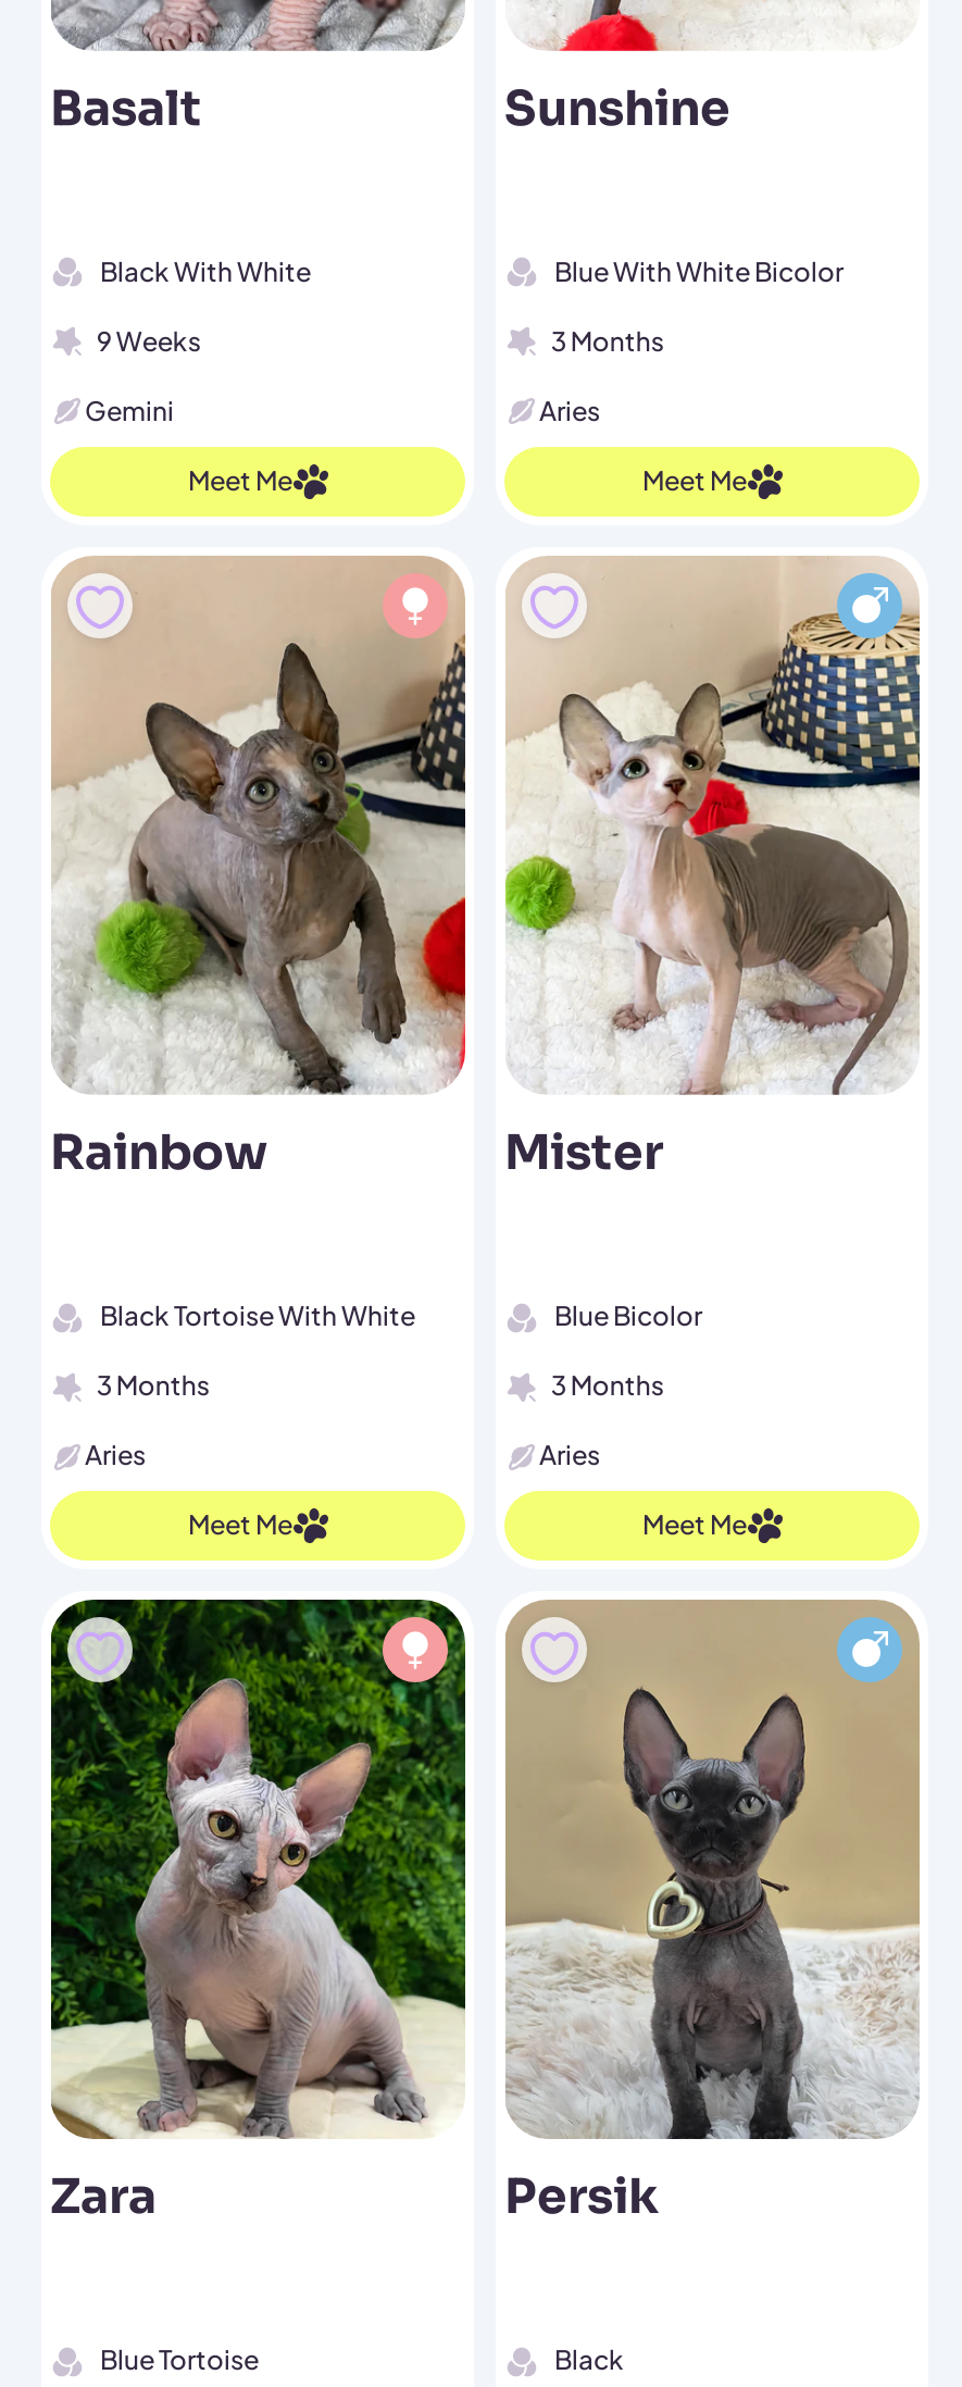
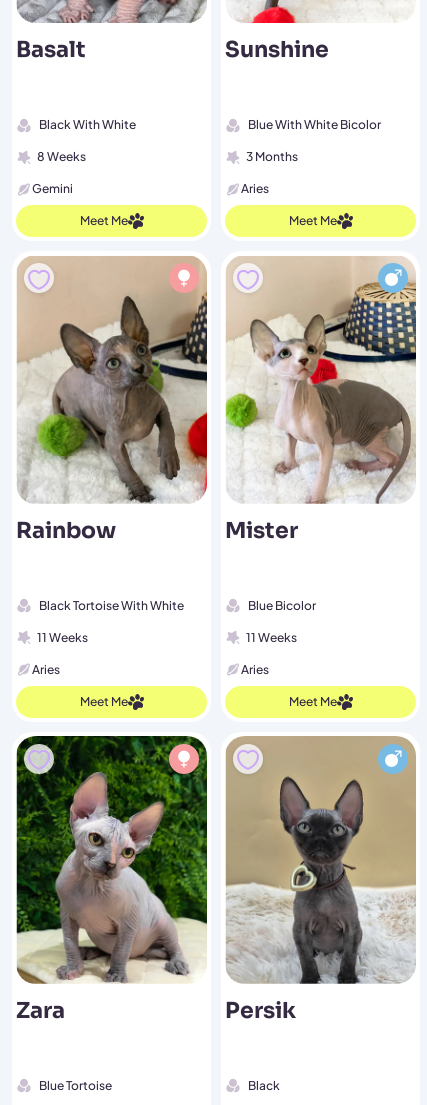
- 9 Weeks
+ 8 Weeks

- 3 Months
+ 11 Weeks

- 3 Months
+ 11 Weeks
